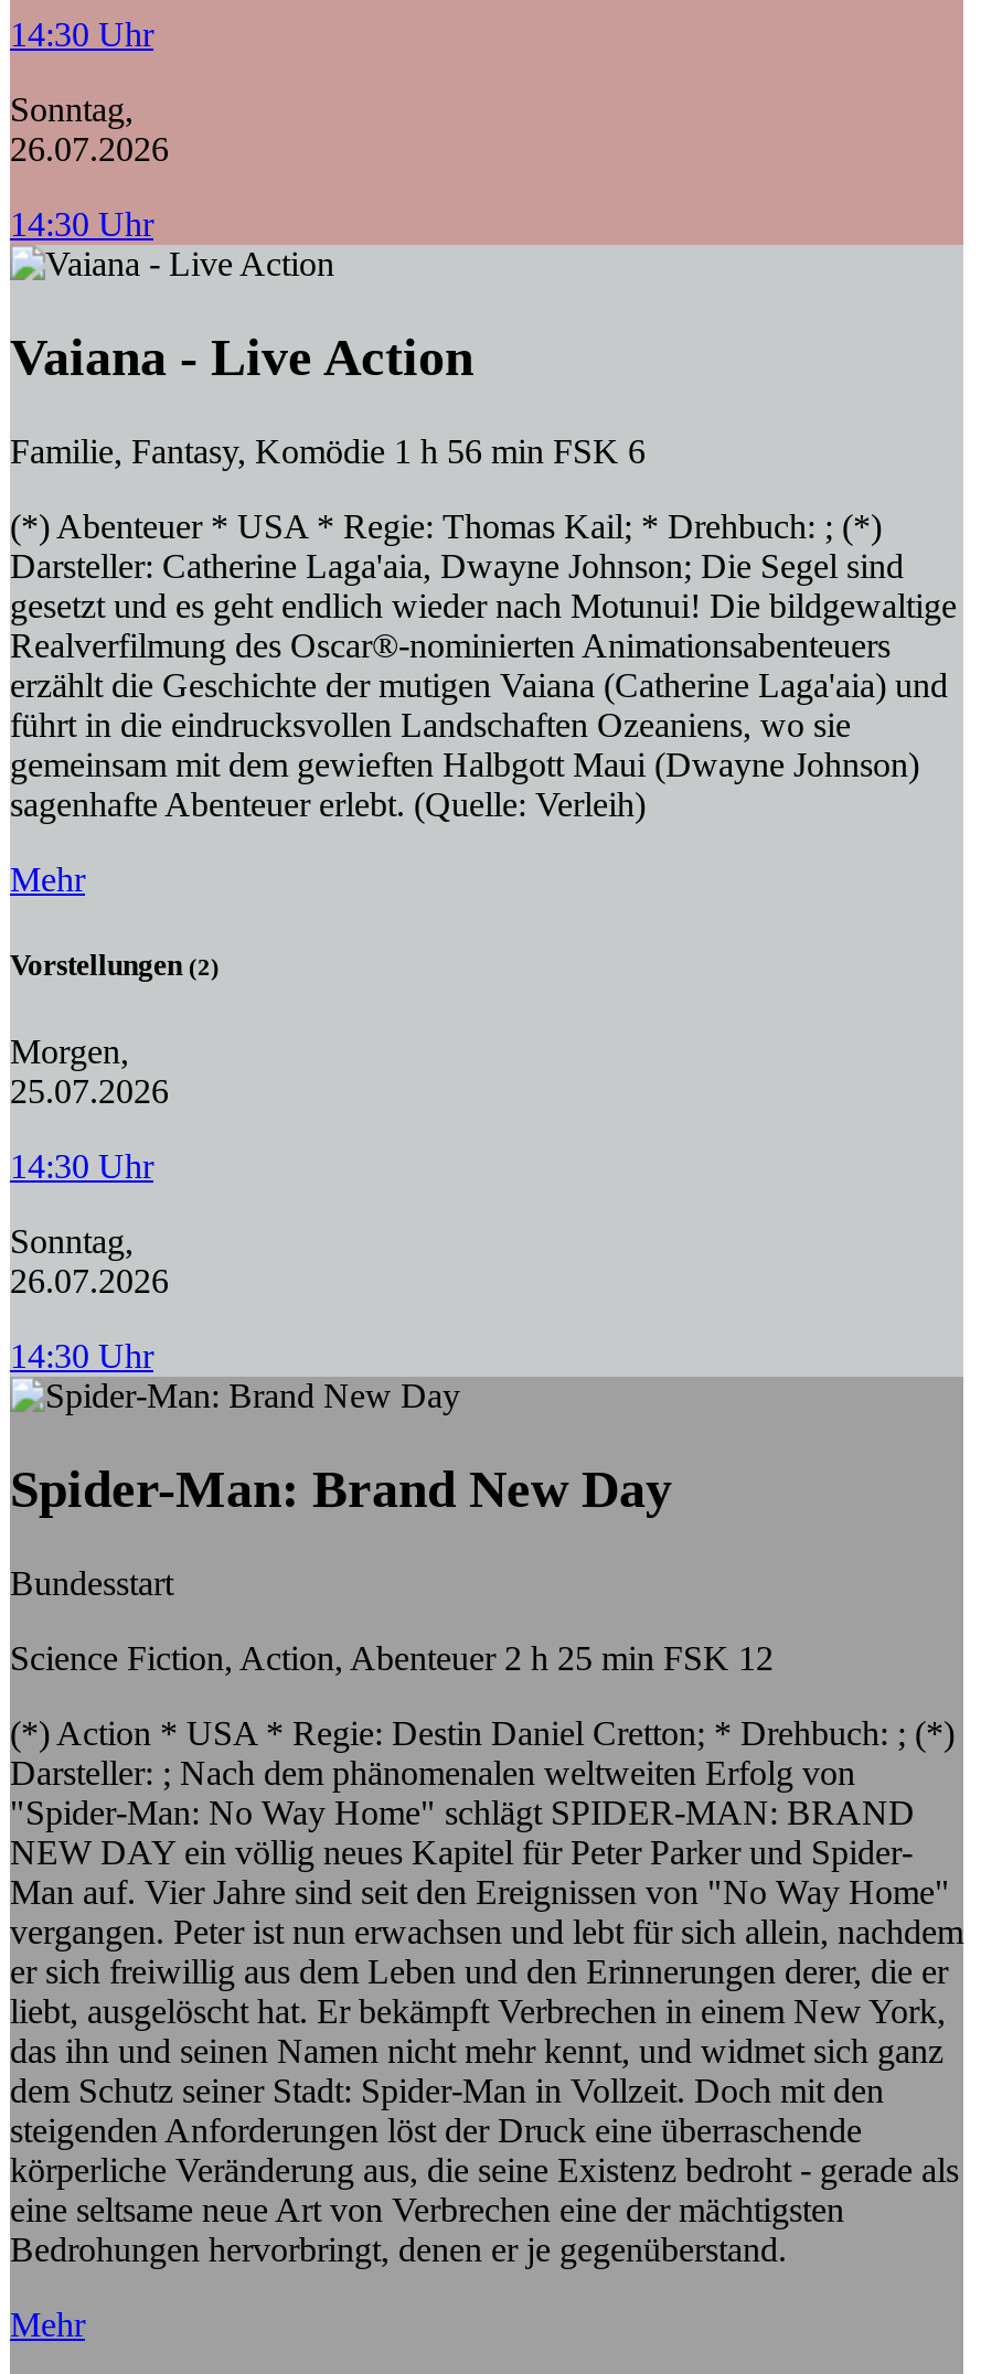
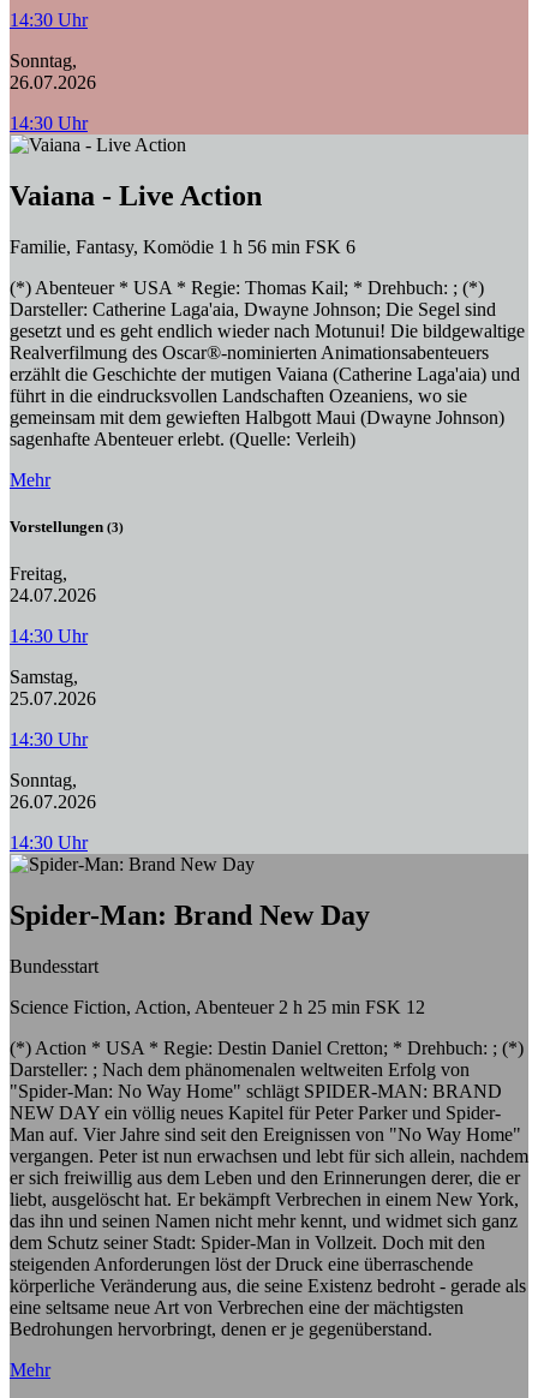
- Vorstellungen (2)
- Morgen,
+ Vorstellungen (3)
+ Freitag,
+ 24.07.2026
+ 14:30 Uhr
+ Samstag,
